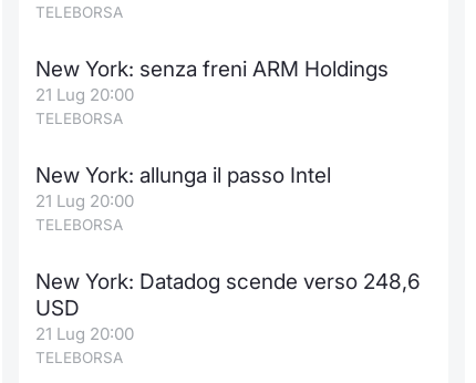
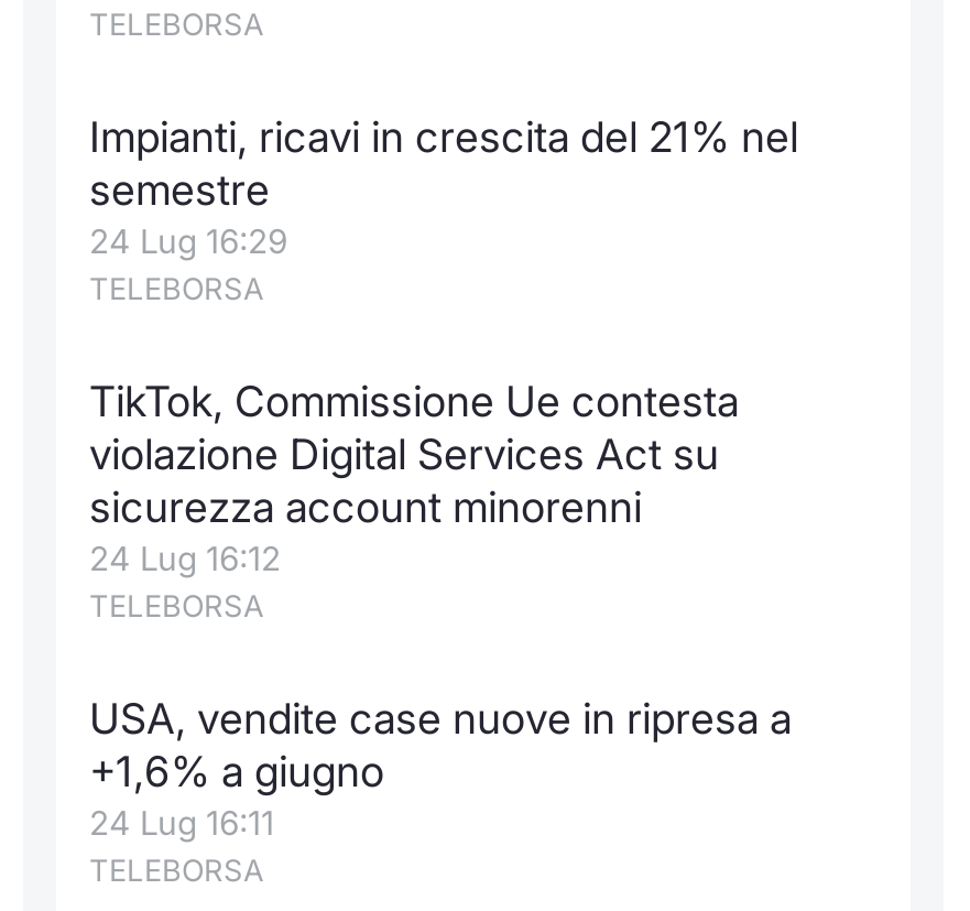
- New York: senza freni ARM Holdings
- 21 Lug 20:00
+ Impianti, ricavi in crescita del 21% nel
+ semestre
+ 24 Lug 16:29

- New York: allunga il passo Intel
- 21 Lug 20:00
+ TikTok, Commissione Ue contesta
+ violazione Digital Services Act su
+ sicurezza account minorenni
+ 24 Lug 16:12

- New York: Datadog scende verso 248,6
- USD
- 21 Lug 20:00
+ USA, vendite case nuove in ripresa a
+ +1,6% a giugno
+ 24 Lug 16:11
